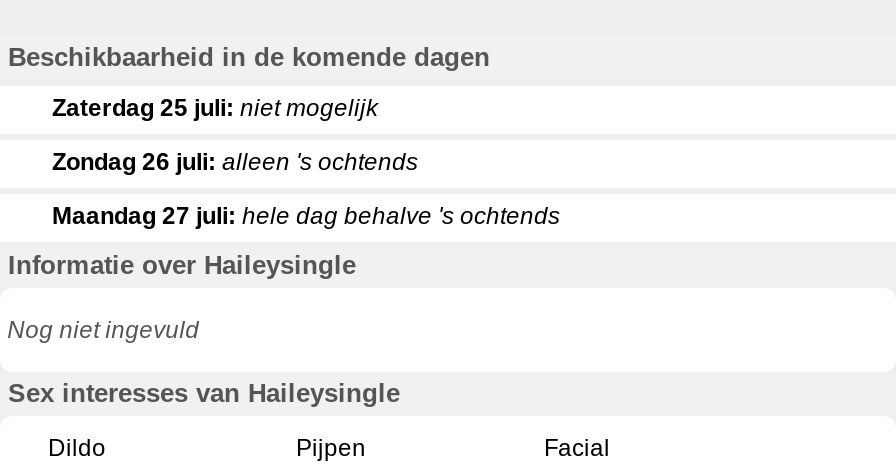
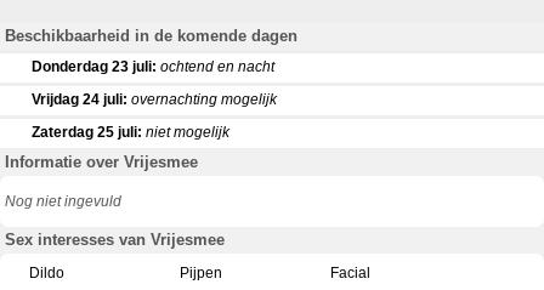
+ Donderdag 23 juli: ochtend en nacht
+ Vrijdag 24 juli: overnachting mogelijk

moved down: Zaterdag 25 juli: niet mogelijk

- Zondag 26 juli: alleen 's ochtends
- Maandag 27 juli: hele dag behalve 's ochtends
- Informatie over Haileysingle
+ Informatie over Vrijesmee

- Sex interesses van Haileysingle
+ Sex interesses van Vrijesmee
